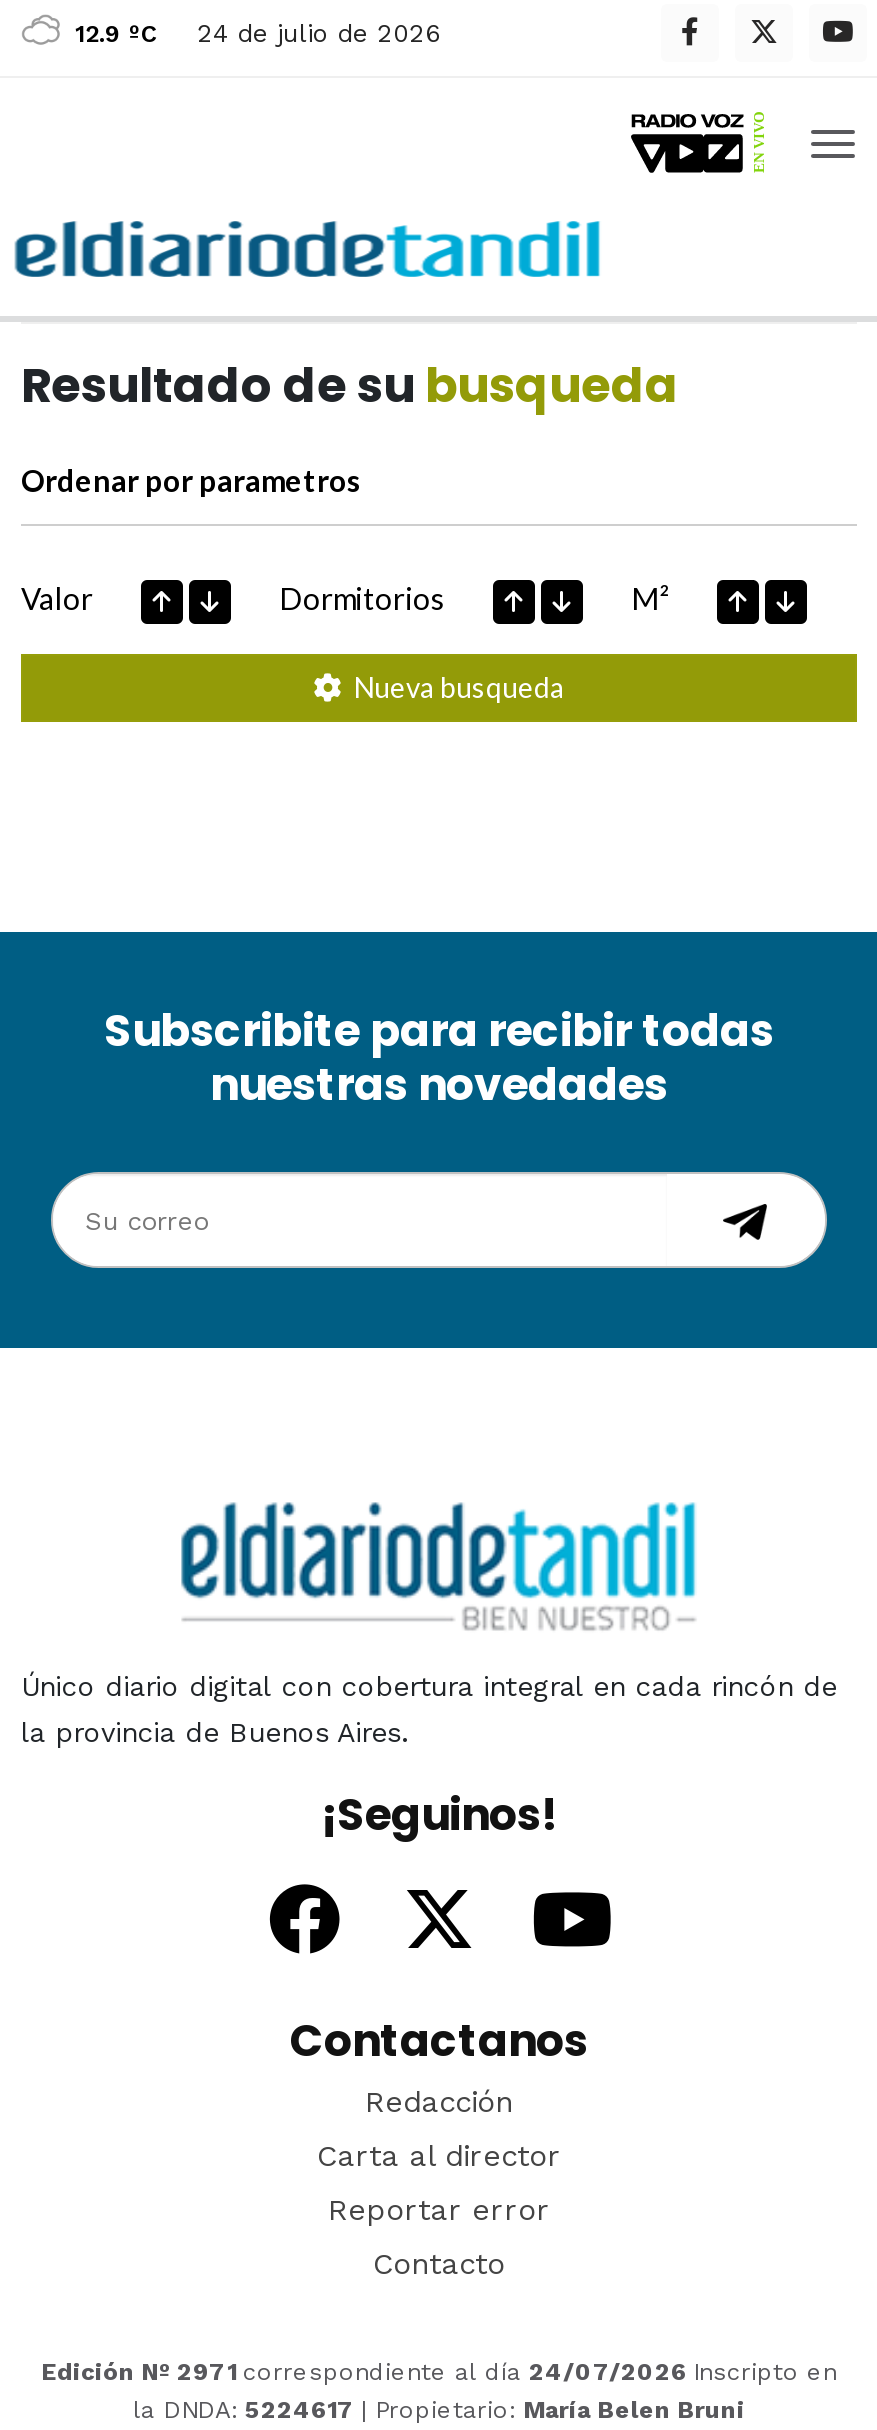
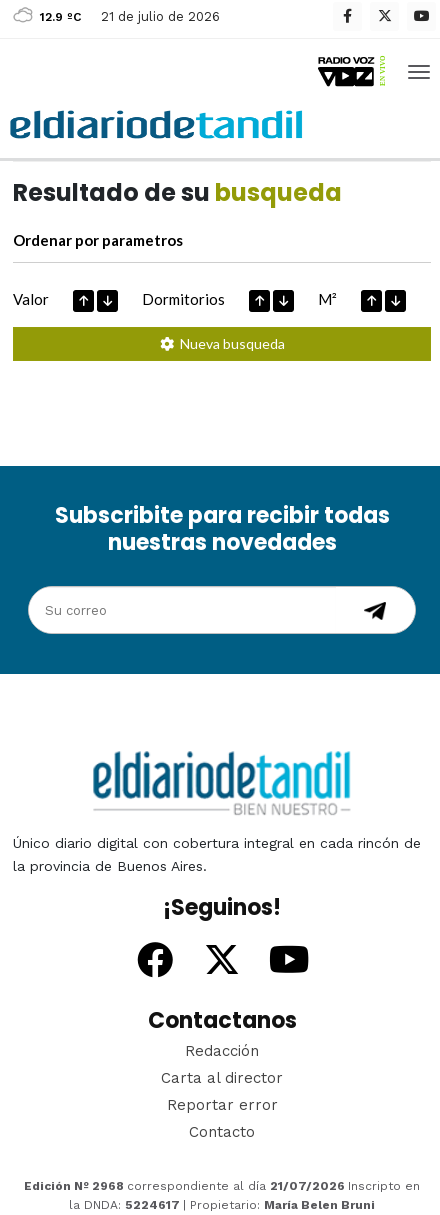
- 12.9 ºC 24 de julio de 2026
+ 12.9 ºC 21 de julio de 2026

- Edición Nº 2971 correspondiente al día 24/07/2026 Inscripto en
+ Edición Nº 2968 correspondiente al día 21/07/2026 Inscripto en
